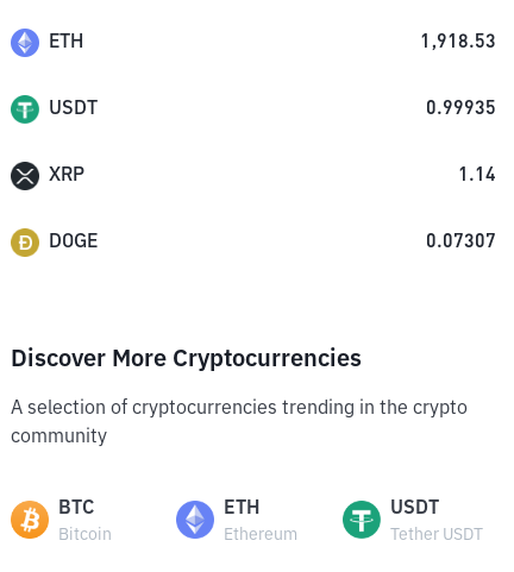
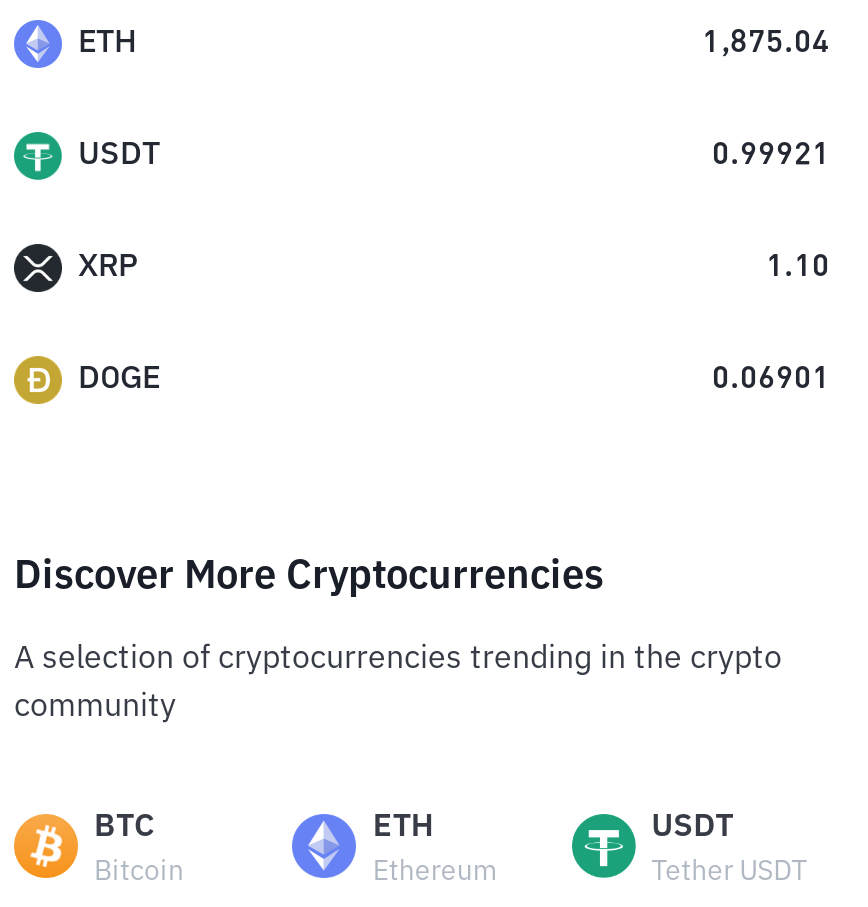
- 1,918.53
+ 1,875.04

- 0.99935
+ 0.99921

- 1.14
+ 1.10

- 0.07307
+ 0.06901
